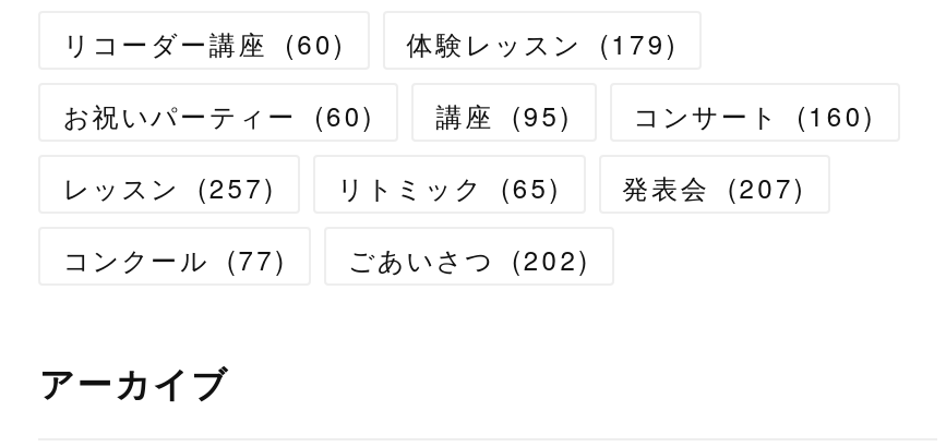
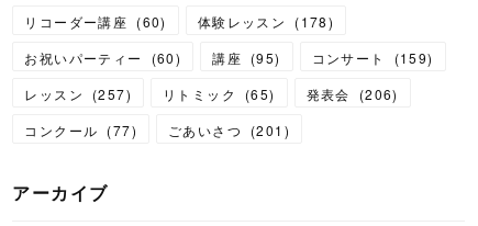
- 体験レッスン (179)
+ 体験レッスン (178)

- お祝いパーティー (60) 講座 (95) コンサート (160)
+ お祝いパーティー (60) 講座 (95) コンサート (159)

- レッスン (257) リトミック (65) 発表会 (207)
+ レッスン (257) リトミック (65) 発表会 (206)

- コンクール (77) ごあいさつ (202)
+ コンクール (77) ごあいさつ (201)
